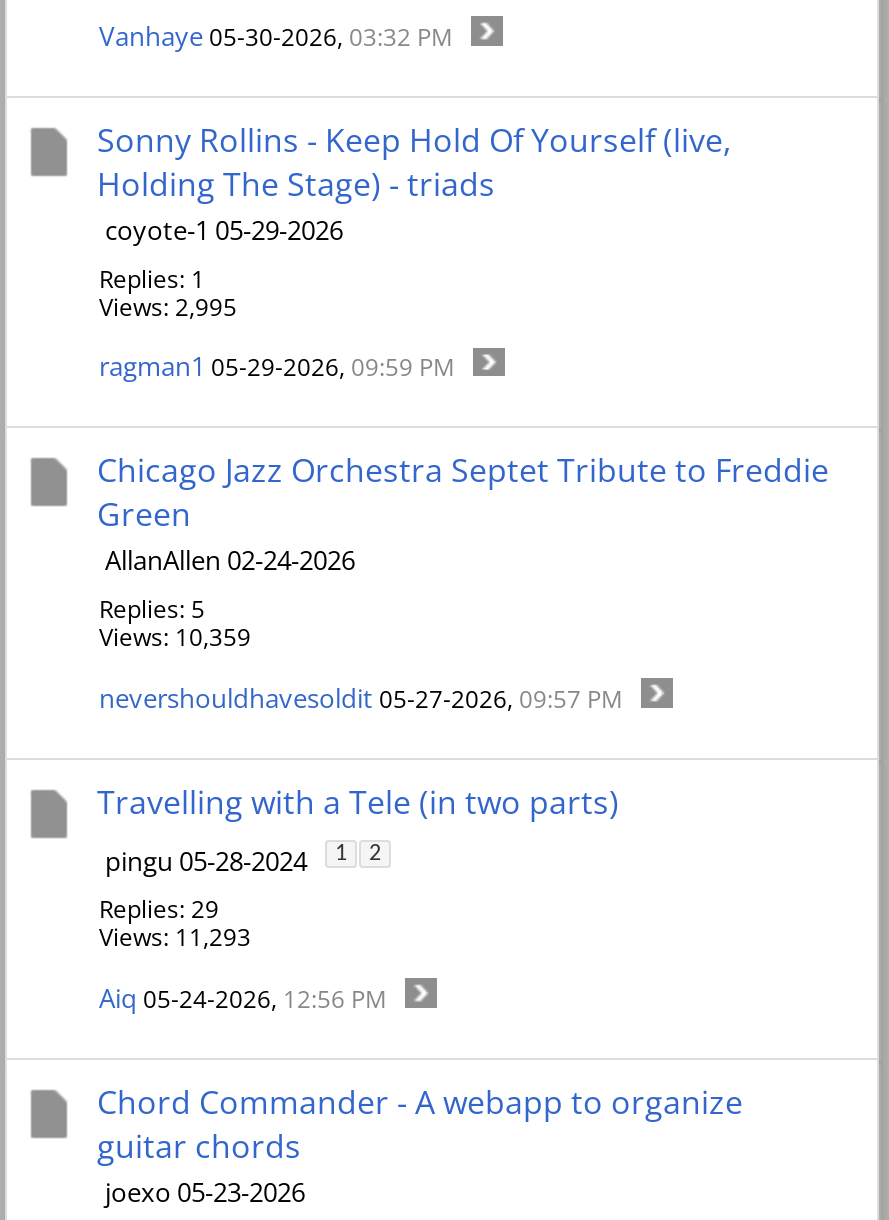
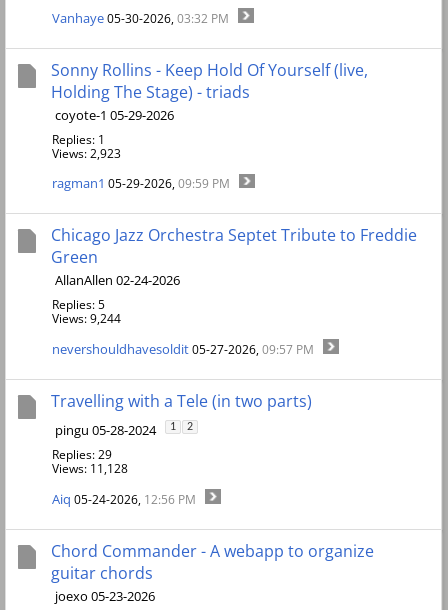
- Views: 2,995
+ Views: 2,923

- Views: 10,359
+ Views: 9,244

- Views: 11,293
+ Views: 11,128
